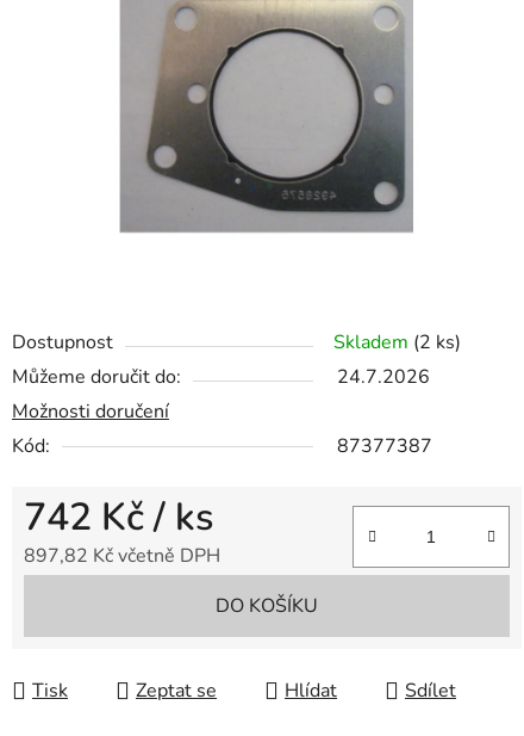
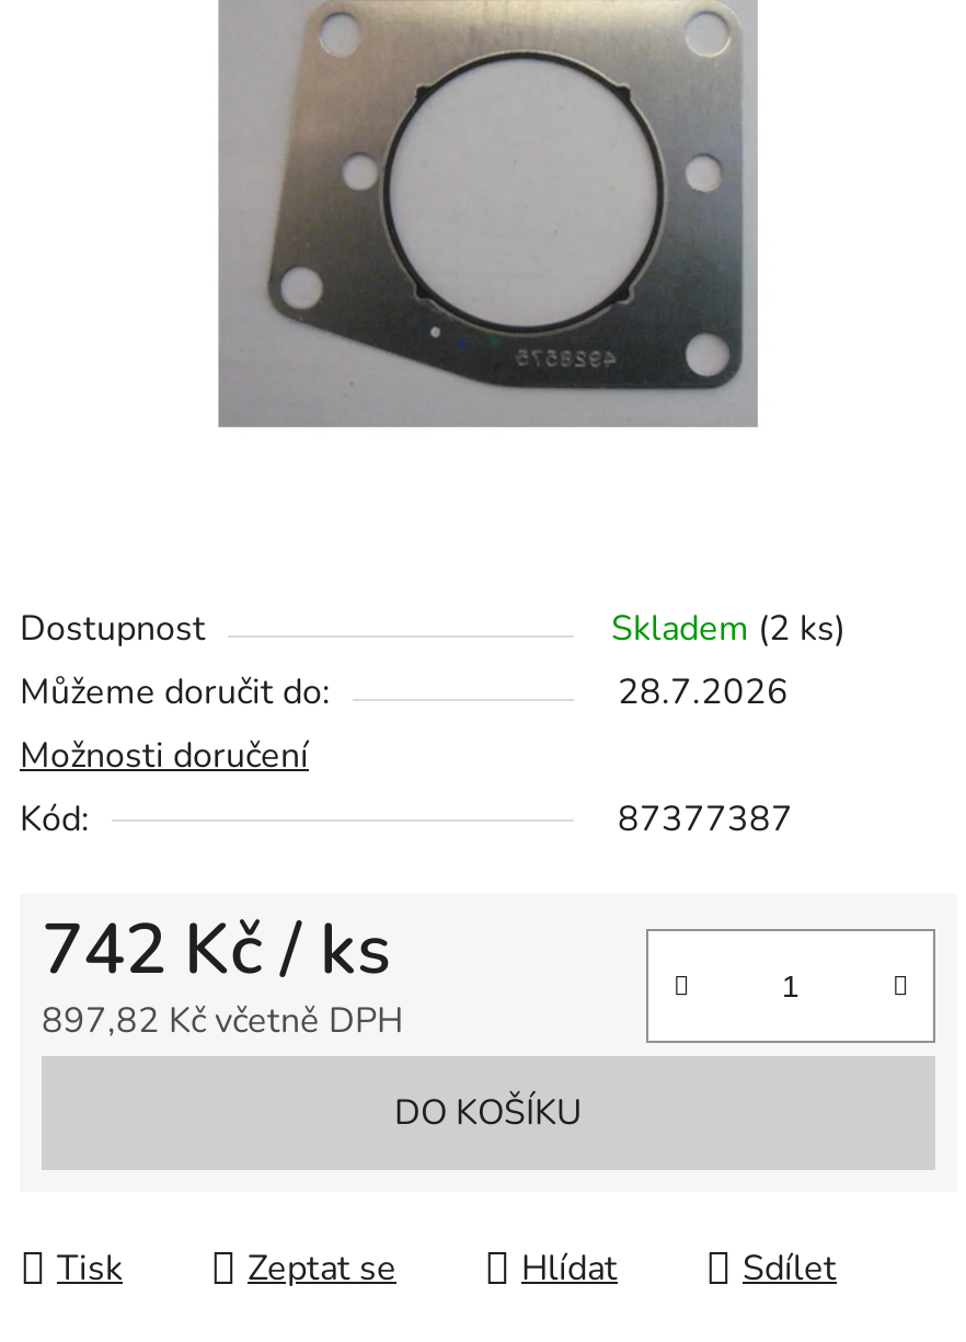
- 24.7.2026
+ 28.7.2026
